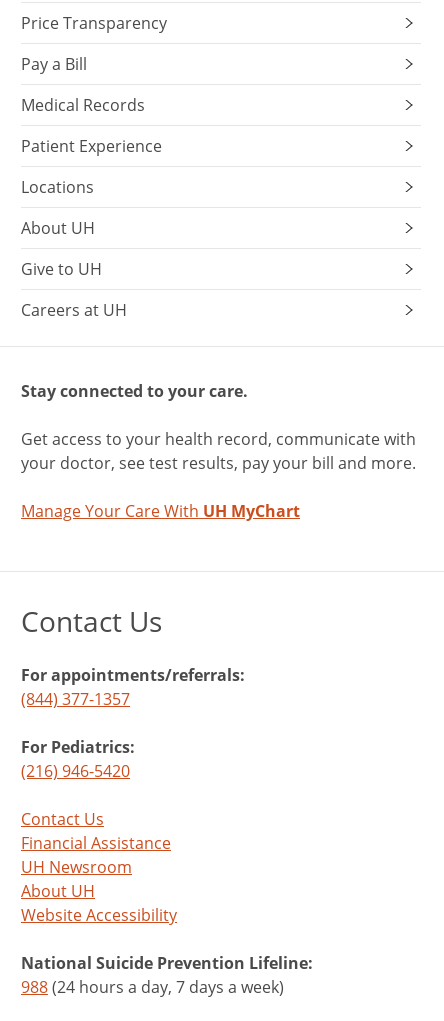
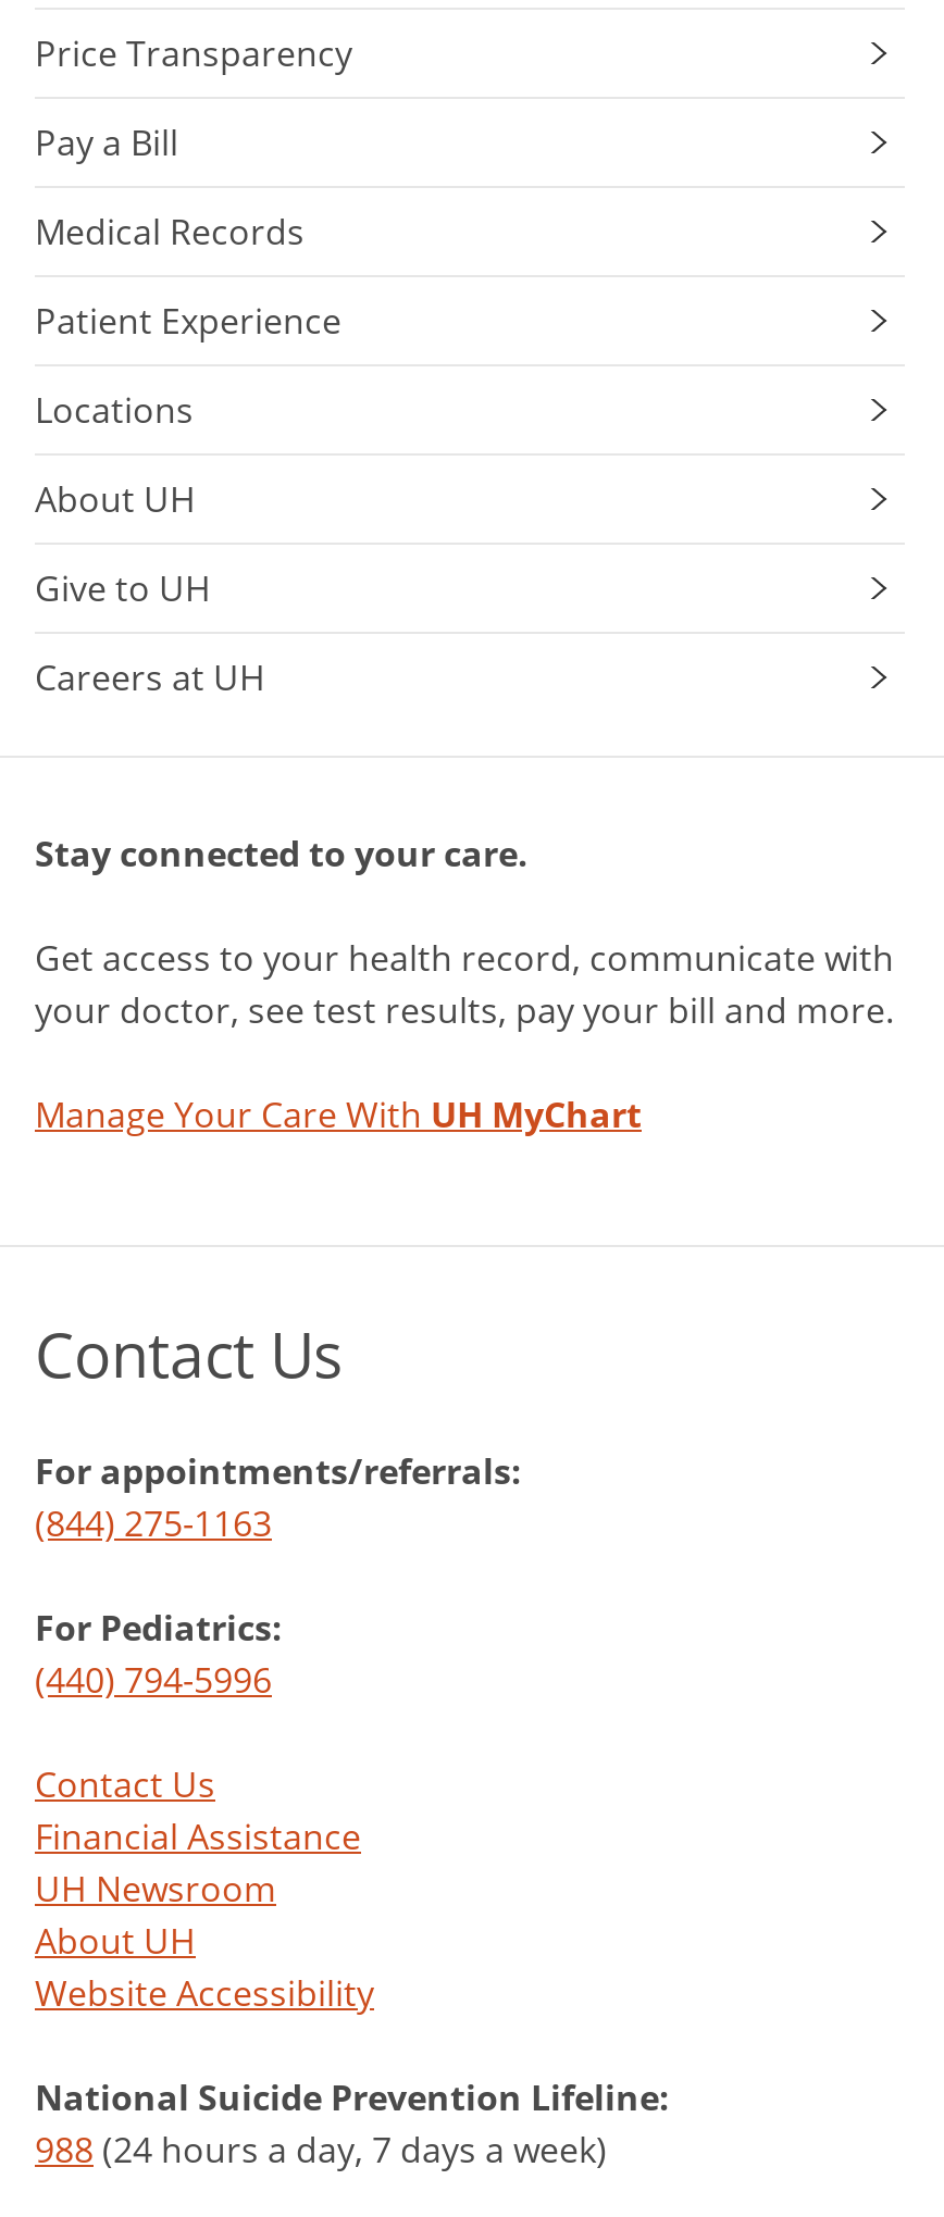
- (844) 377-1357
+ (844) 275-1163

- (216) 946-5420
+ (440) 794-5996
